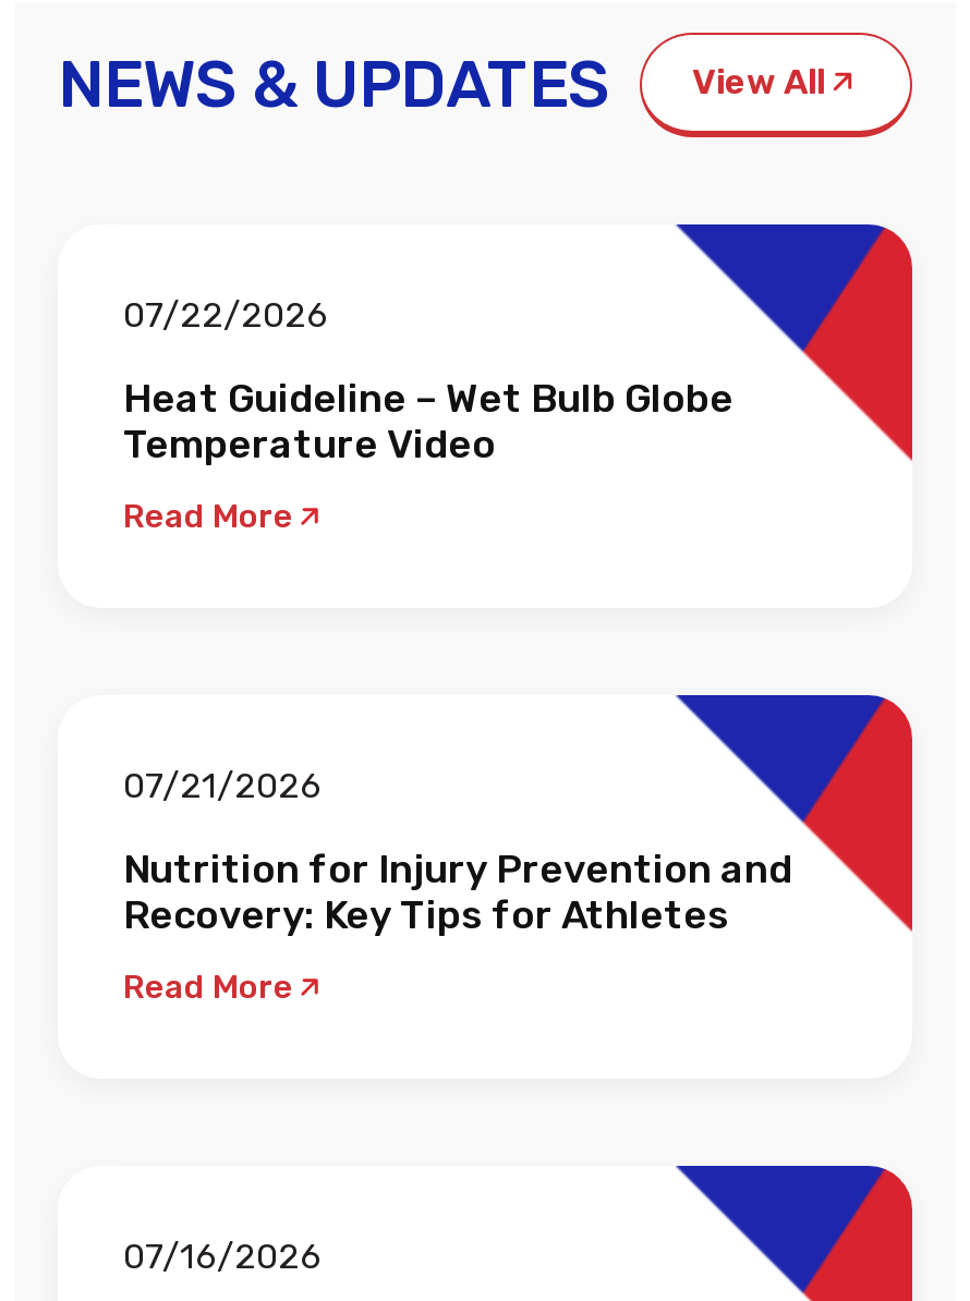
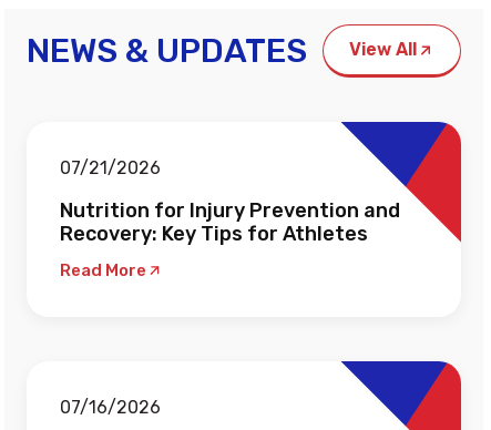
- 07/22/2026
- Heat Guideline – Wet Bulb Globe
- Temperature Video
- Read More
